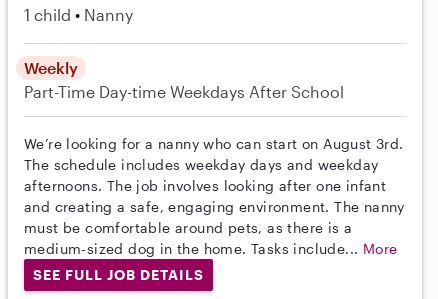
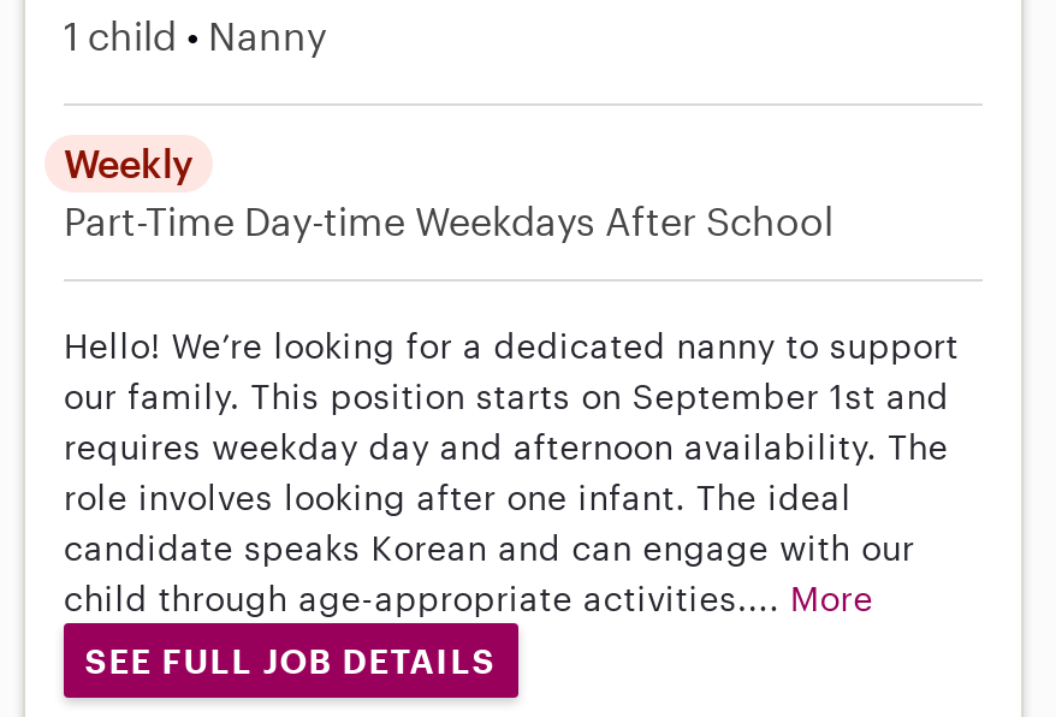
- We’re looking for a nanny who can start on August 3rd.
- The schedule includes weekday days and weekday
- afternoons. The job involves looking after one infant
- and creating a safe, engaging environment. The nanny
- must be comfortable around pets, as there is a
- medium-sized dog in the home. Tasks include... More
+ Hello! We’re looking for a dedicated nanny to support
+ our family. This position starts on September 1st and
+ requires weekday day and afternoon availability. The
+ role involves looking after one infant. The ideal
+ candidate speaks Korean and can engage with our
+ child through age-appropriate activities.... More
